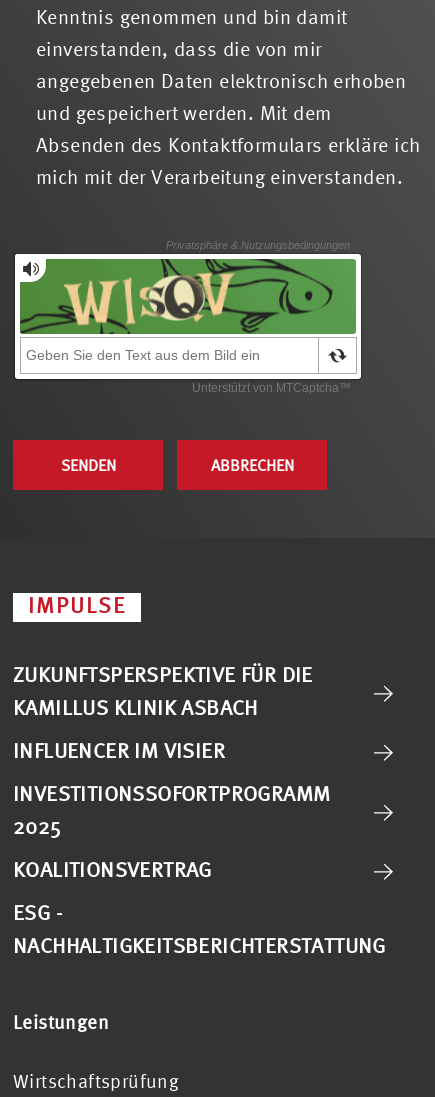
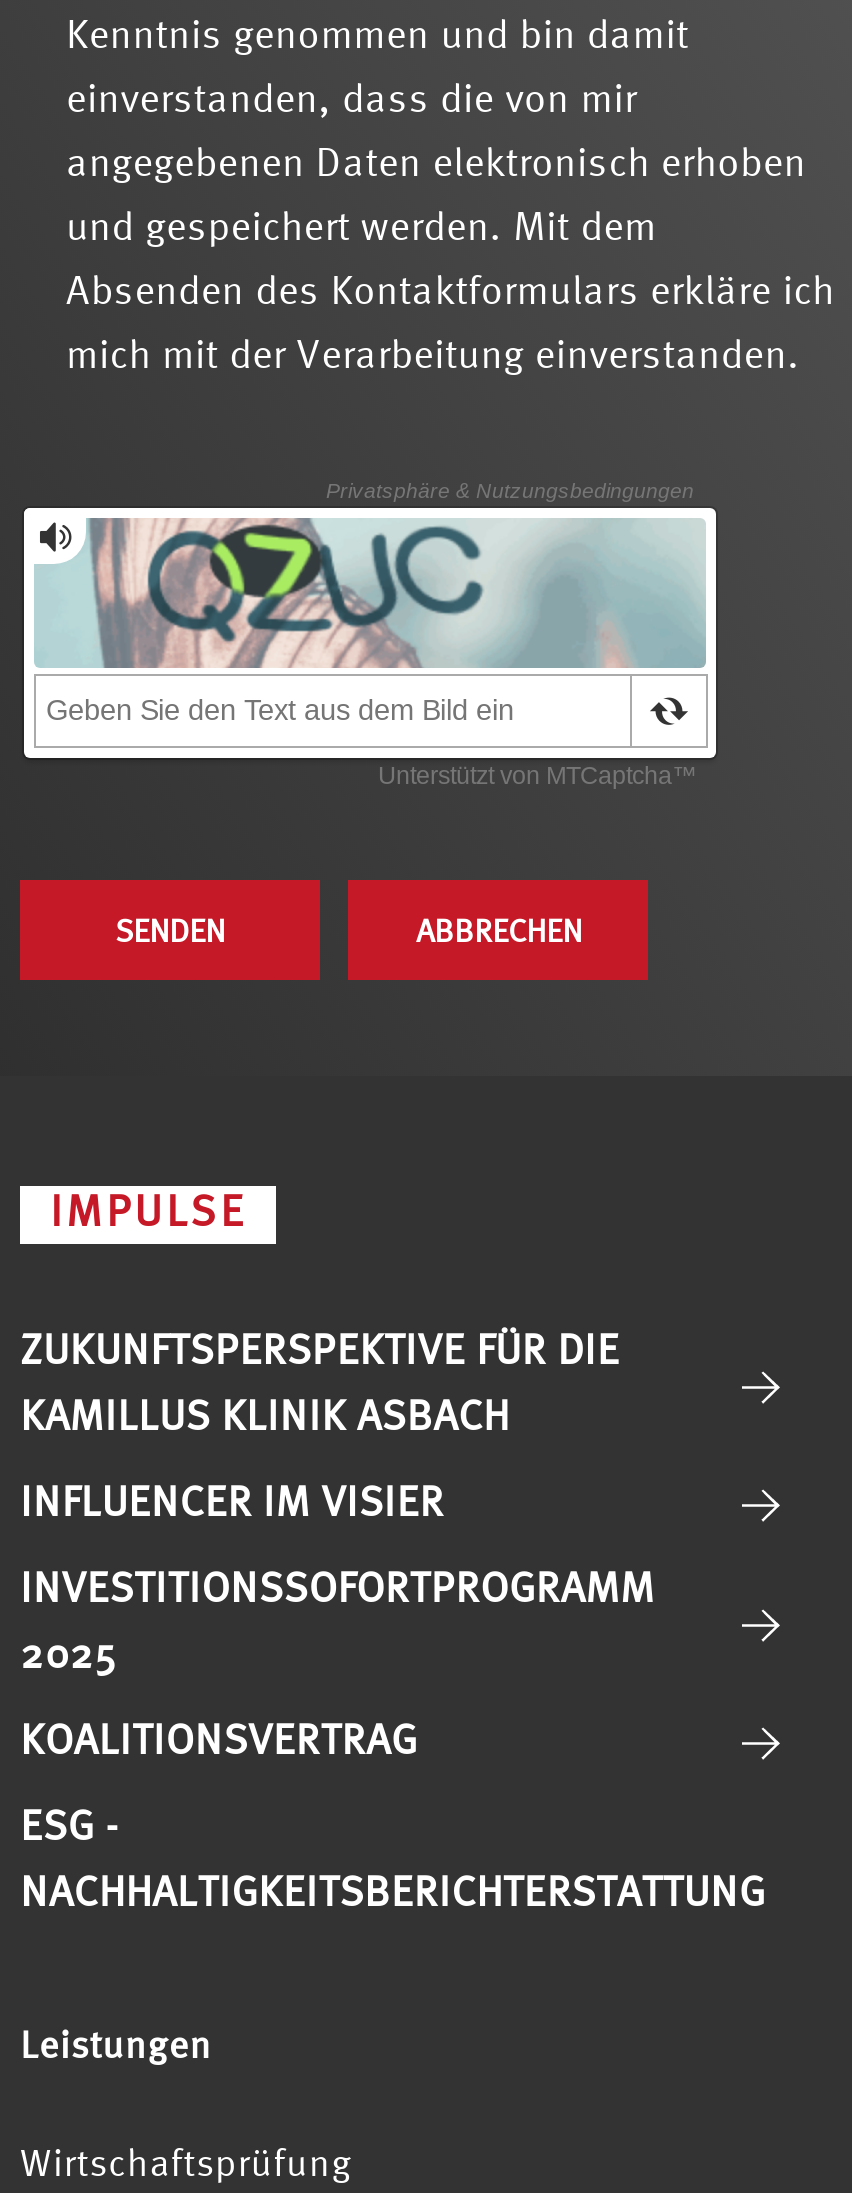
- [image]
+ [image]
